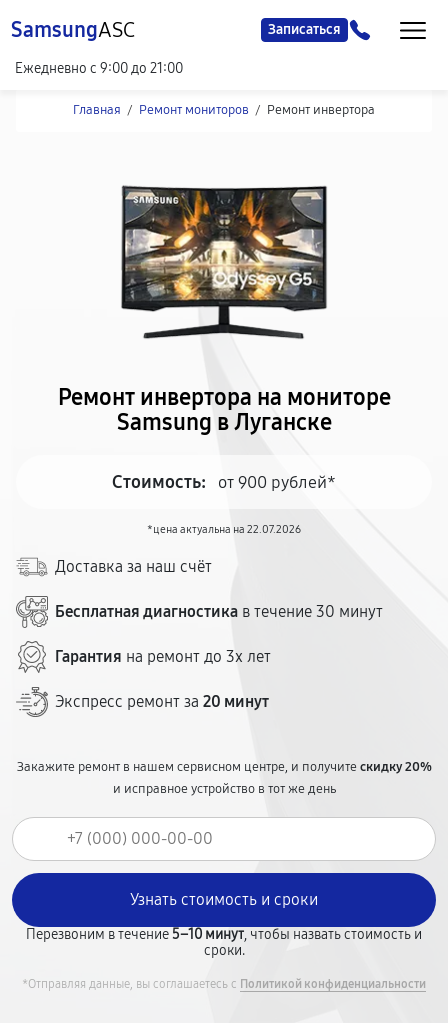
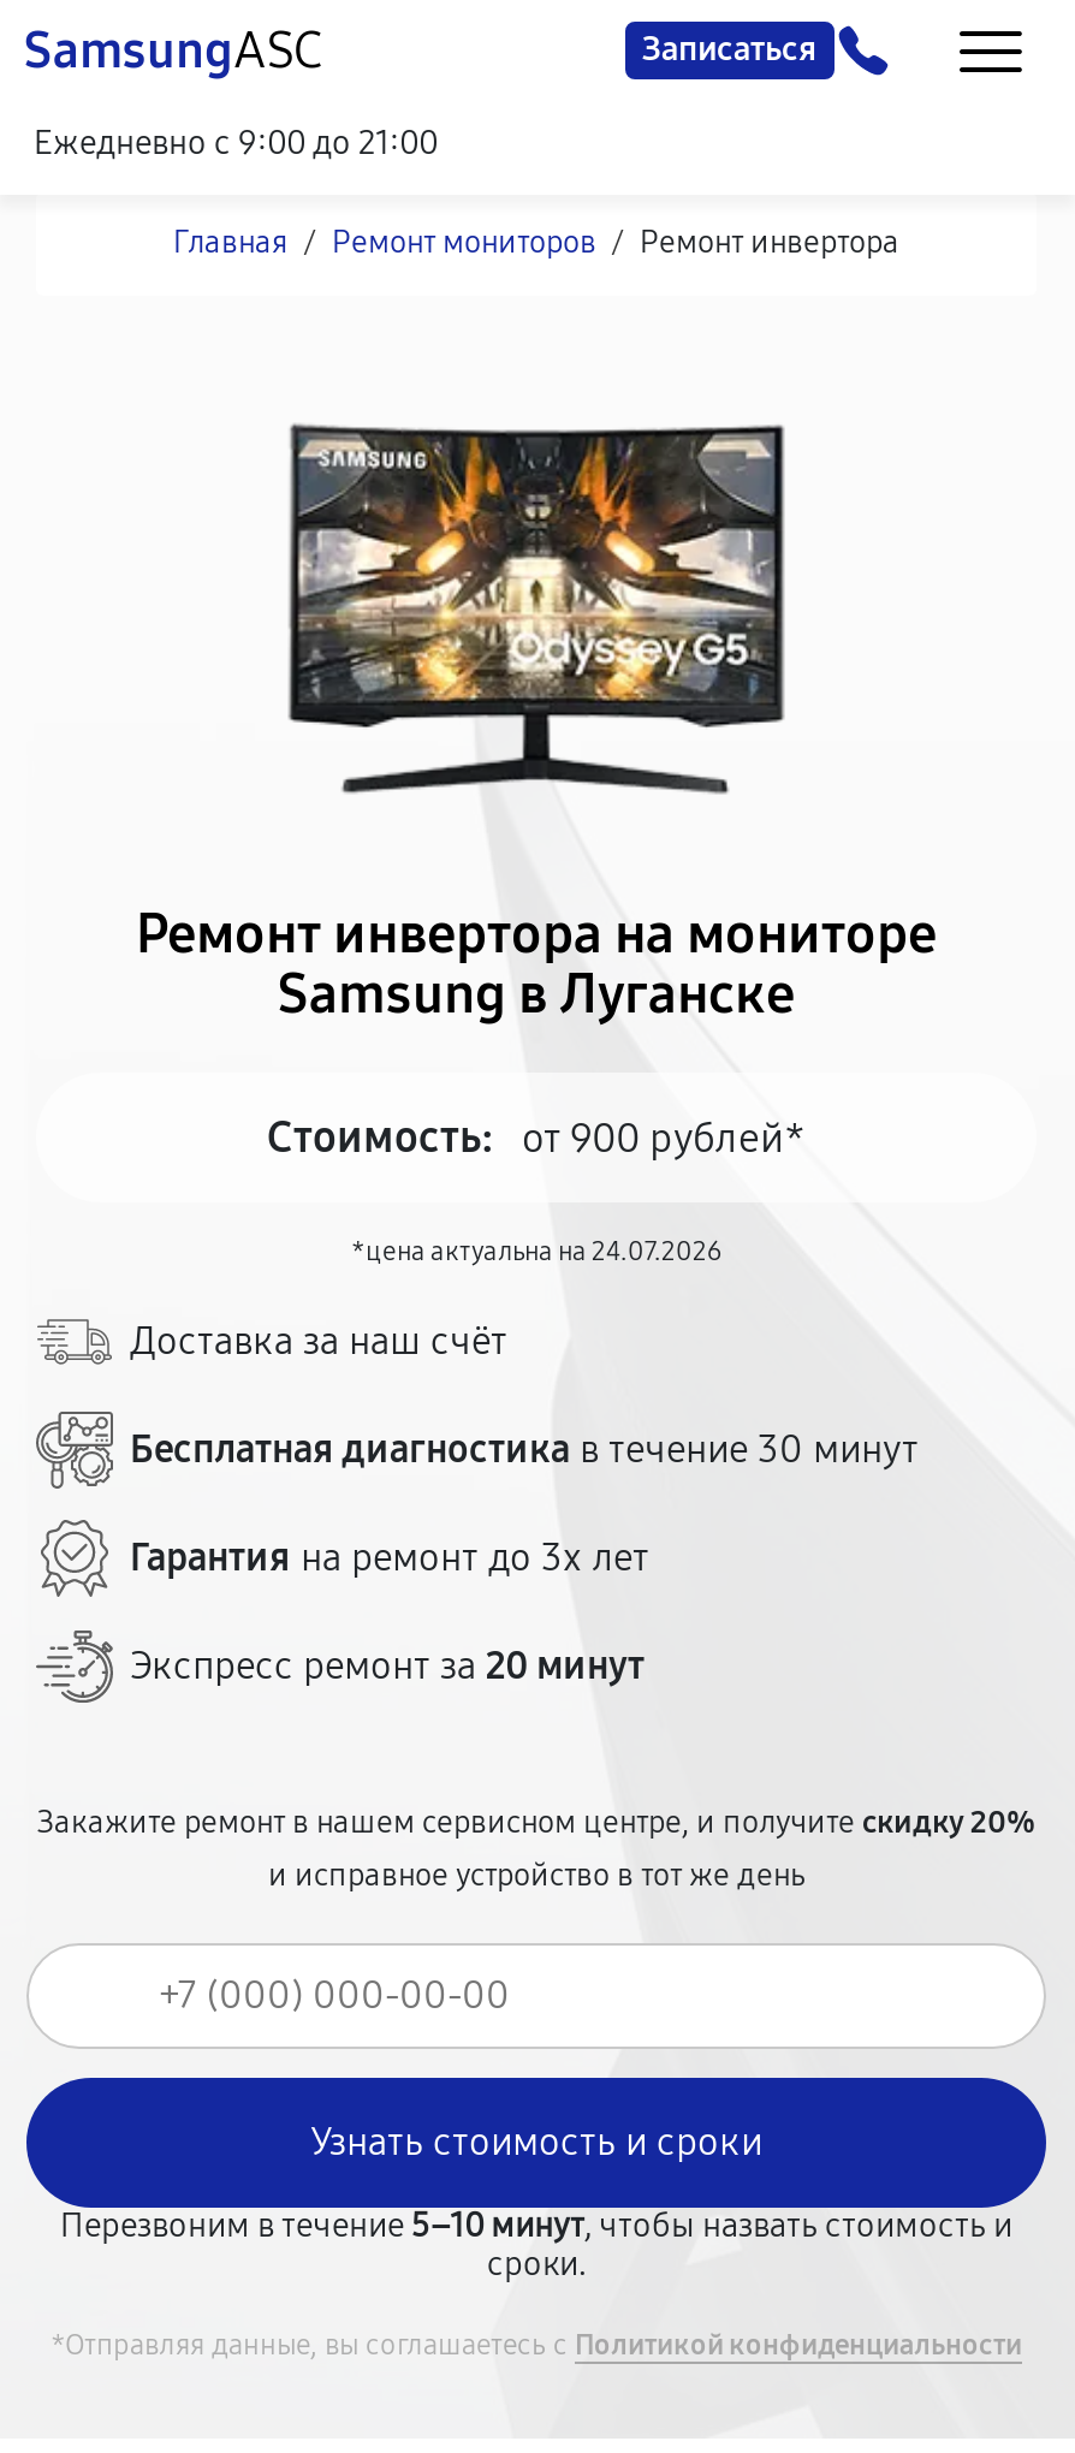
- *цена актуальна на 22.07.2026
+ *цена актуальна на 24.07.2026
